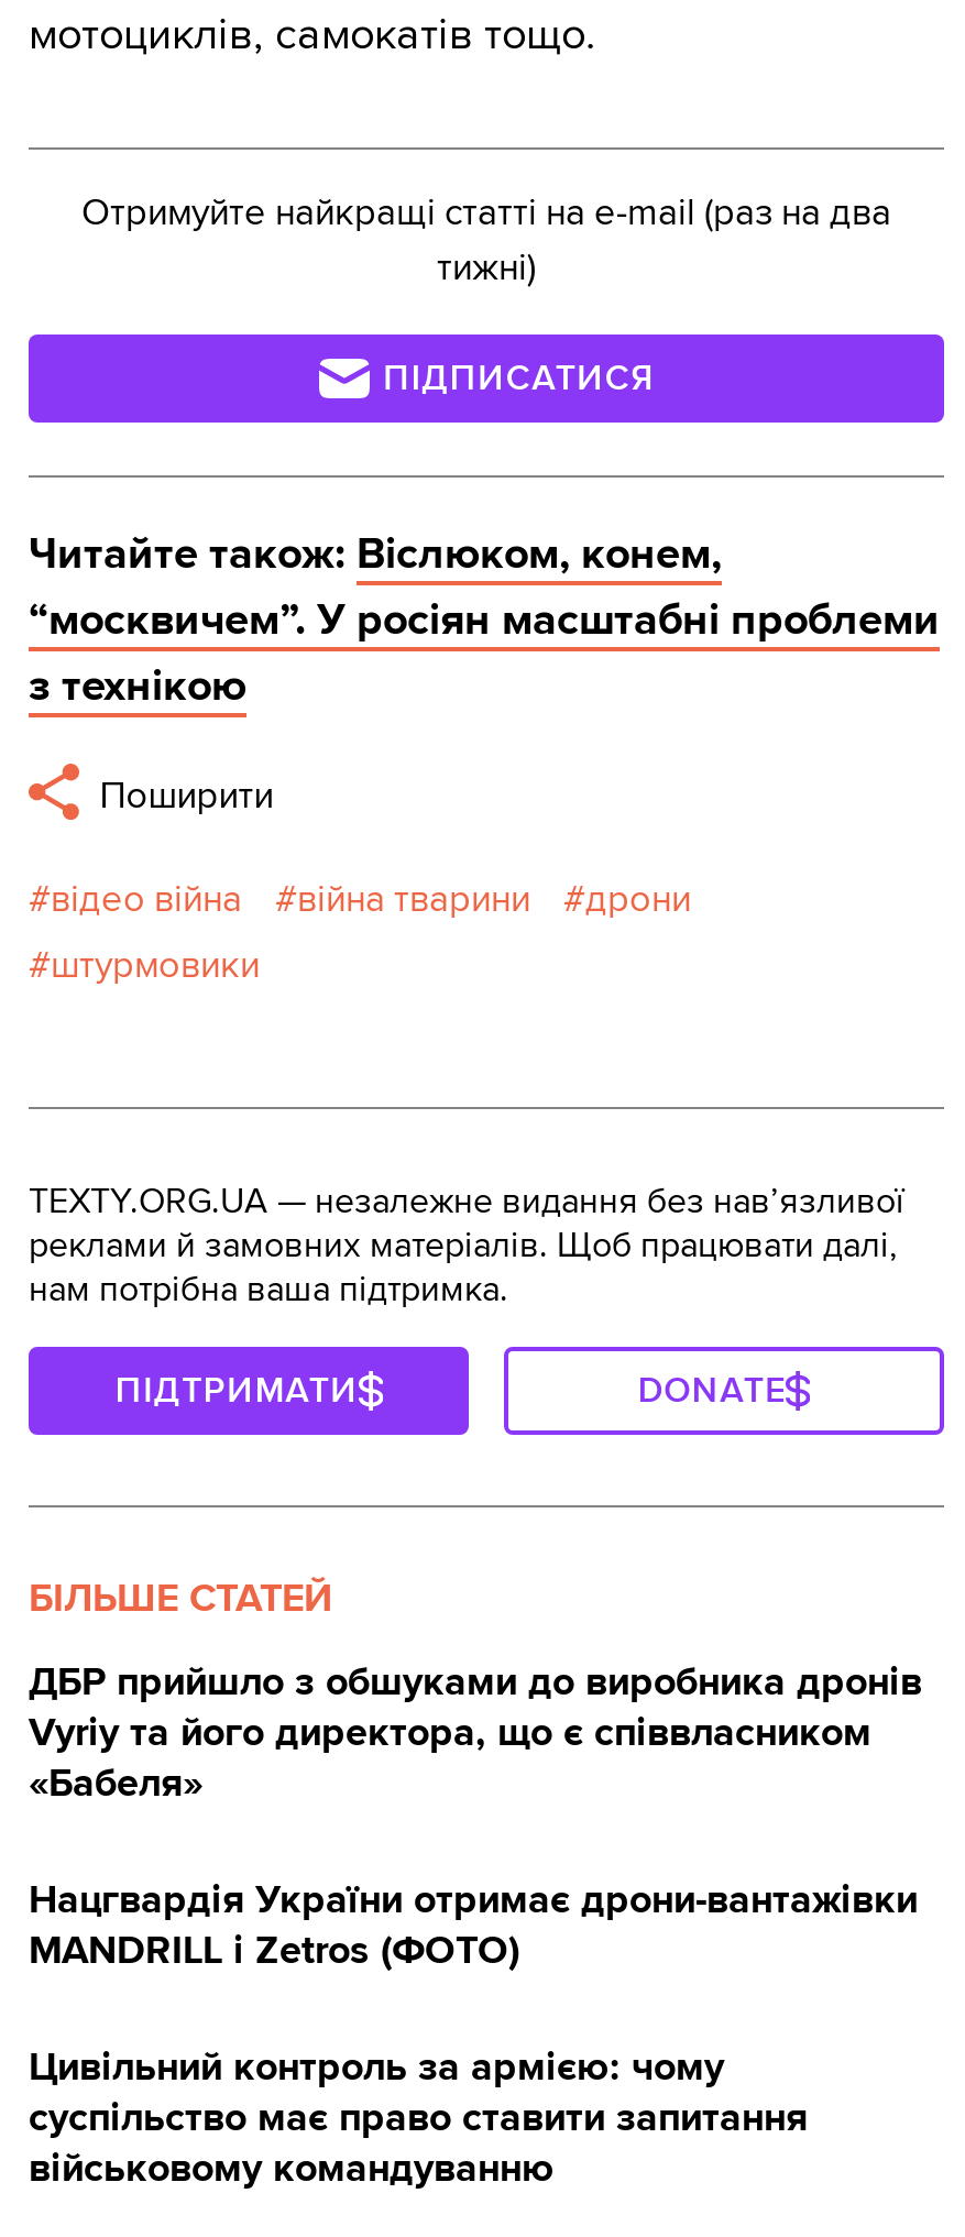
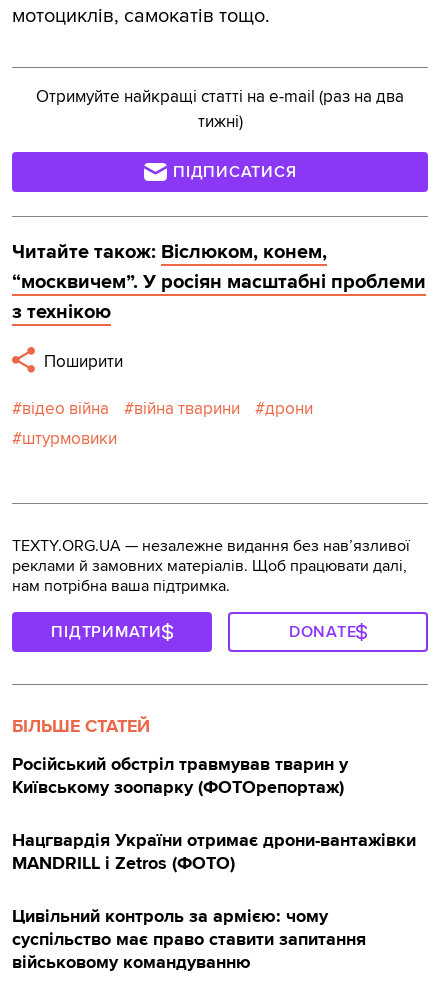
- ДБР прийшло з обшуками до виробника дронів
- Vyriy та його директора, що є співвласником
- «Бабеля»
+ Російський обстріл травмував тварин у
+ Київському зоопарку (ФОТОрепортаж)
